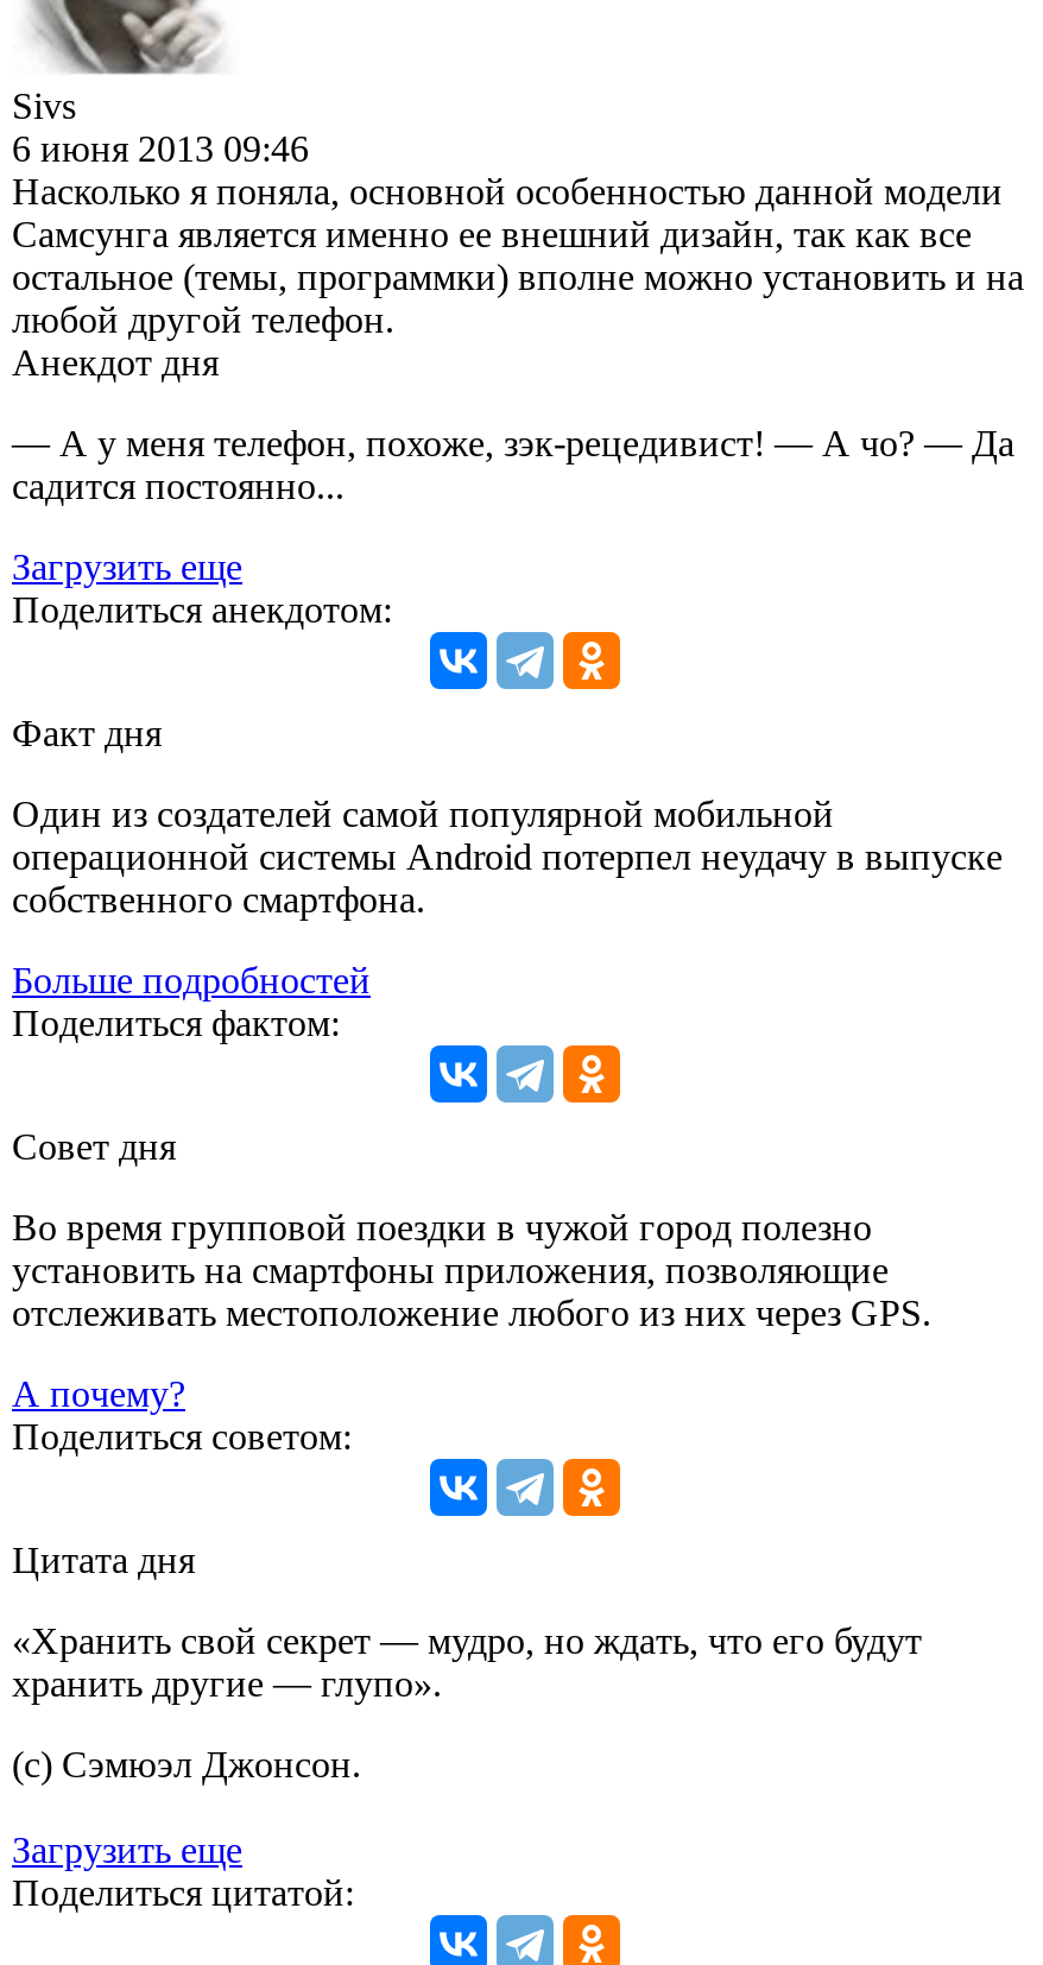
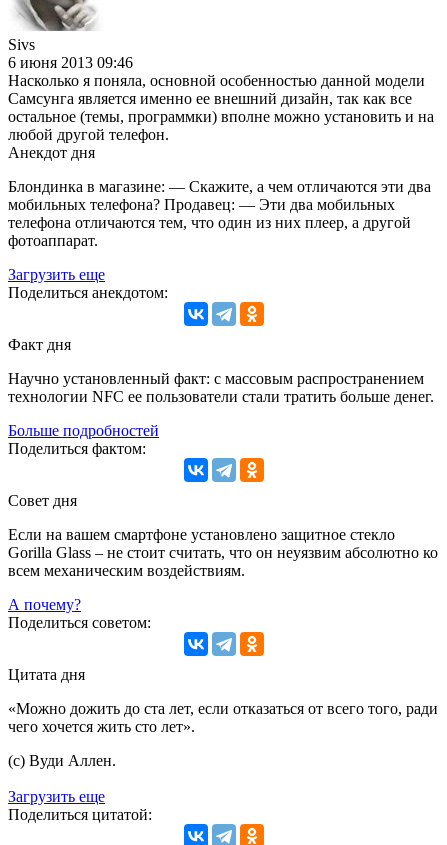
- — А у меня телефон, похоже, зэк-рецедивист! — А чо? — Да
- садится постоянно...
+ Блондинка в магазине: — Скажите, а чем отличаются эти два
+ мобильных телефона? Продавец: — Эти два мобильных
+ телефона отличаются тем, что один из них плеер, а другой
+ фотоаппарат.

moved down: Загрузить еще | Поделиться анекдотом: | Факт дня

- Один из создателей самой популярной мобильной
- операционной системы Android потерпел неудачу в выпуске
- собственного смартфона.
+ Научно установленный факт: с массовым распространением
+ технологии NFC ее пользователи стали тратить больше денег.

- Во время групповой поездки в чужой город полезно
- установить на смартфоны приложения, позволяющие
- отслеживать местоположение любого из них через GPS.
+ Если на вашем смартфоне установлено защитное стекло
+ Gorilla Glass – не стоит считать, что он неуязвим абсолютно ко
+ всем механическим воздействиям.

- «Хранить свой секрет — мудро, но ждать, что его будут
- хранить другие — глупо».
+ «Можно дожить до ста лет, если отказаться от всего того, ради
+ чего хочется жить сто лет».

- (с) Сэмюэл Джонсон.
+ (с) Вуди Аллен.
